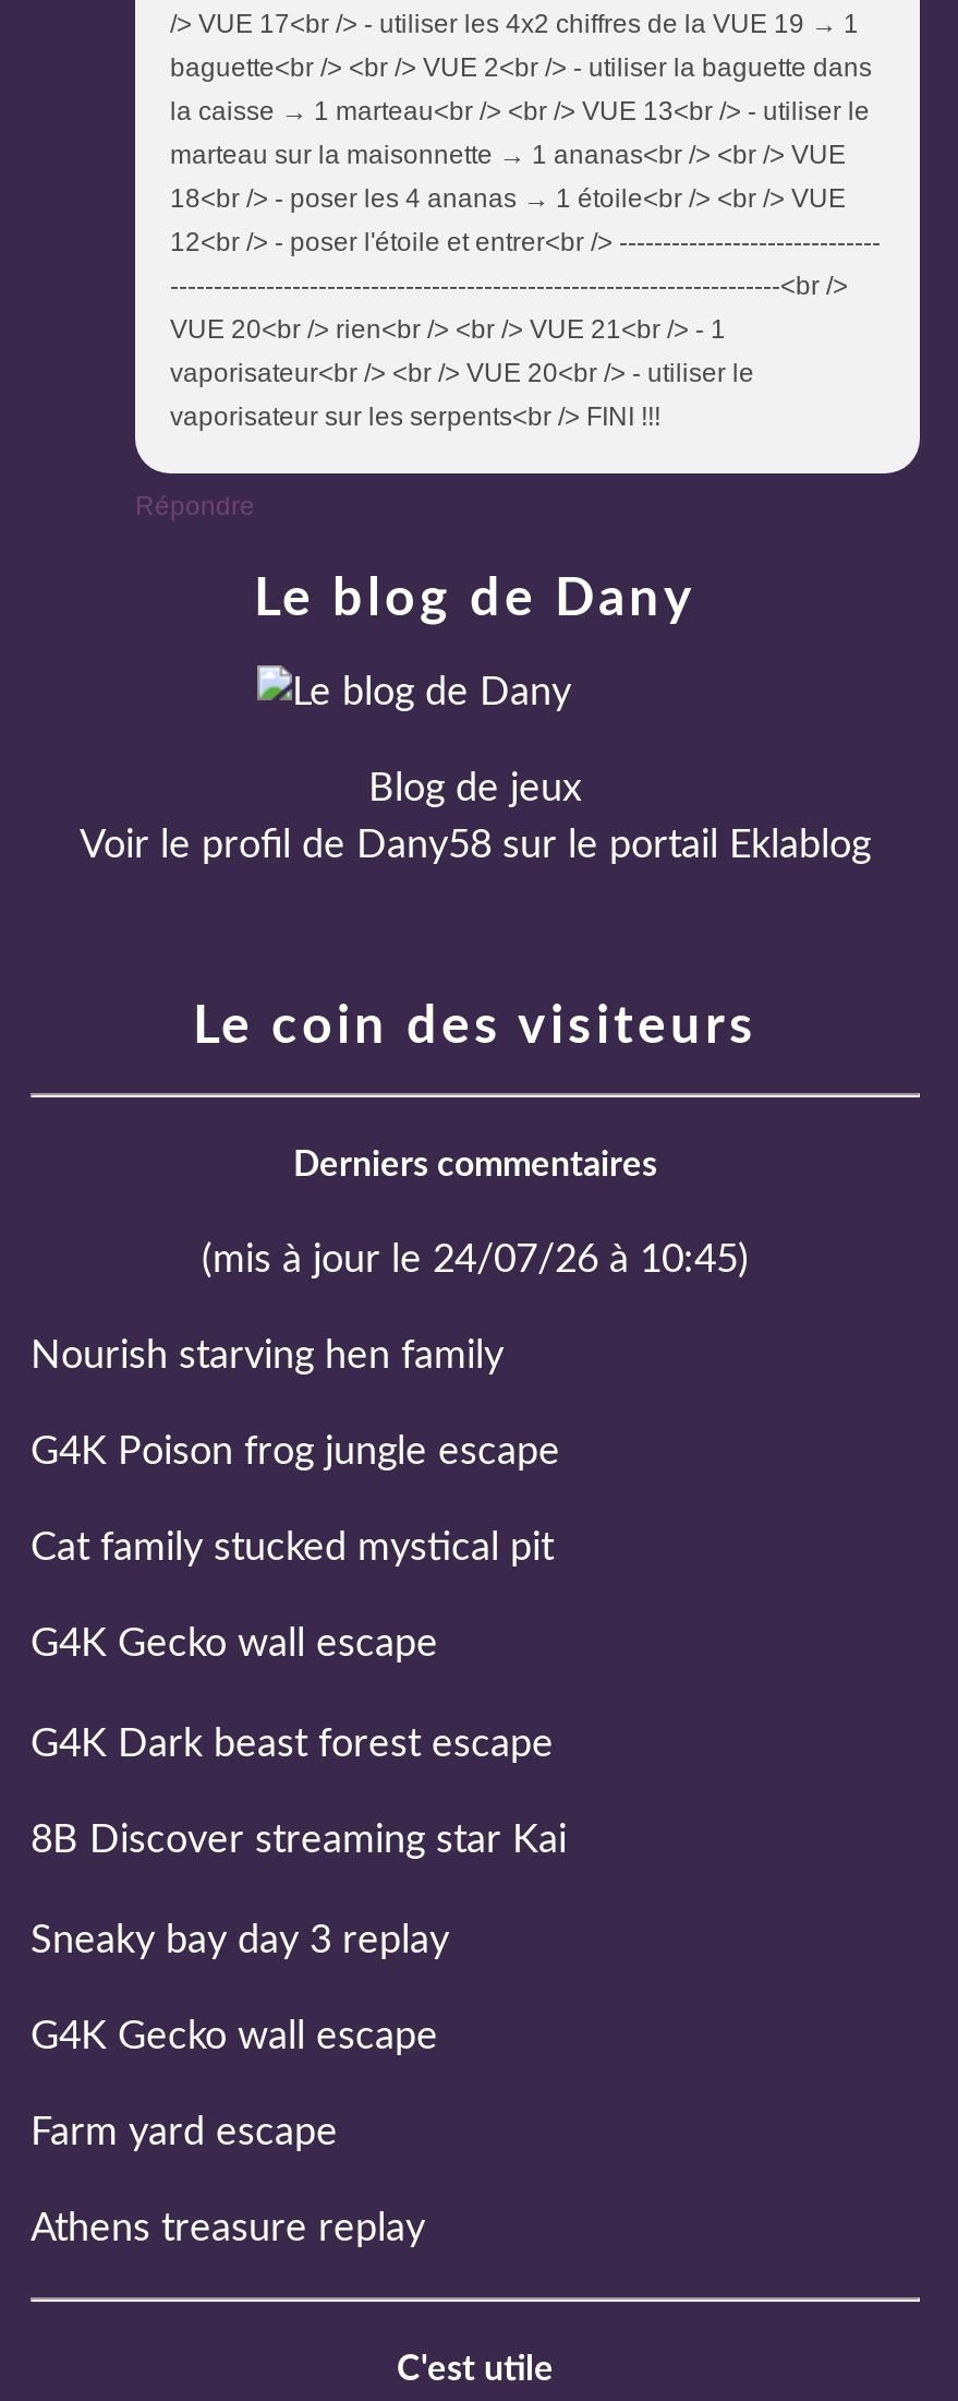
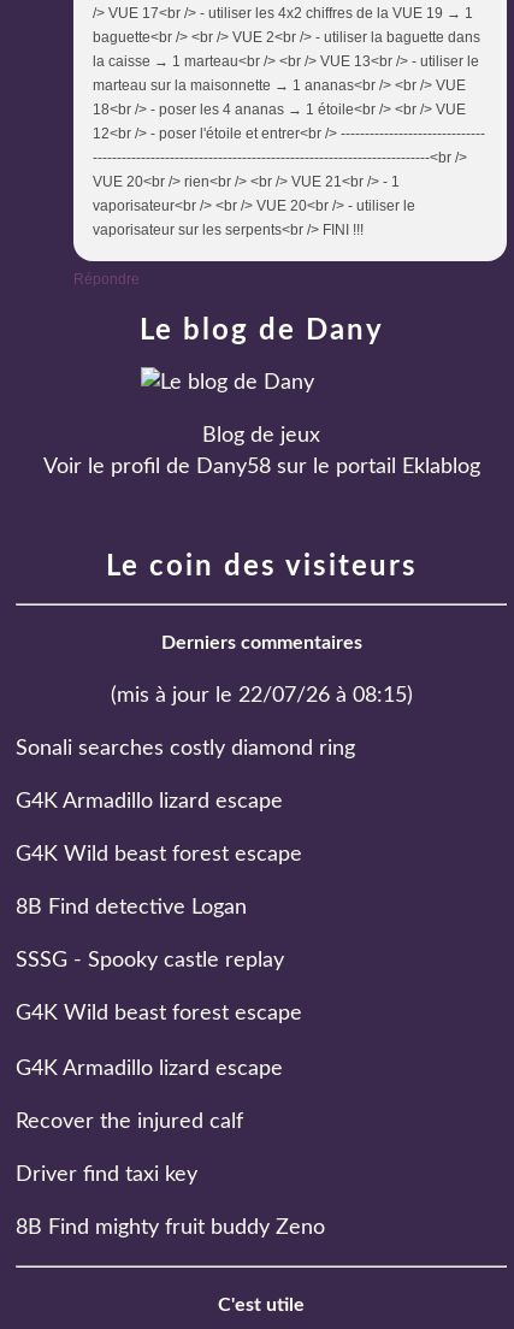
- (mis à jour le 24/07/26 à 10:45)
+ (mis à jour le 22/07/26 à 08:15)

- Nourish starving hen family
+ Sonali searches costly diamond ring

- G4K Poison frog jungle escape
+ G4K Armadillo lizard escape

- Cat family stucked mystical pit
+ G4K Wild beast forest escape

- G4K Gecko wall escape
+ 8B Find detective Logan

- G4K Dark beast forest escape
+ SSSG - Spooky castle replay

- 8B Discover streaming star Kai
+ G4K Wild beast forest escape

- Sneaky bay day 3 replay
+ G4K Armadillo lizard escape

- G4K Gecko wall escape
+ Recover the injured calf

- Farm yard escape
+ Driver find taxi key

- Athens treasure replay
+ 8B Find mighty fruit buddy Zeno
